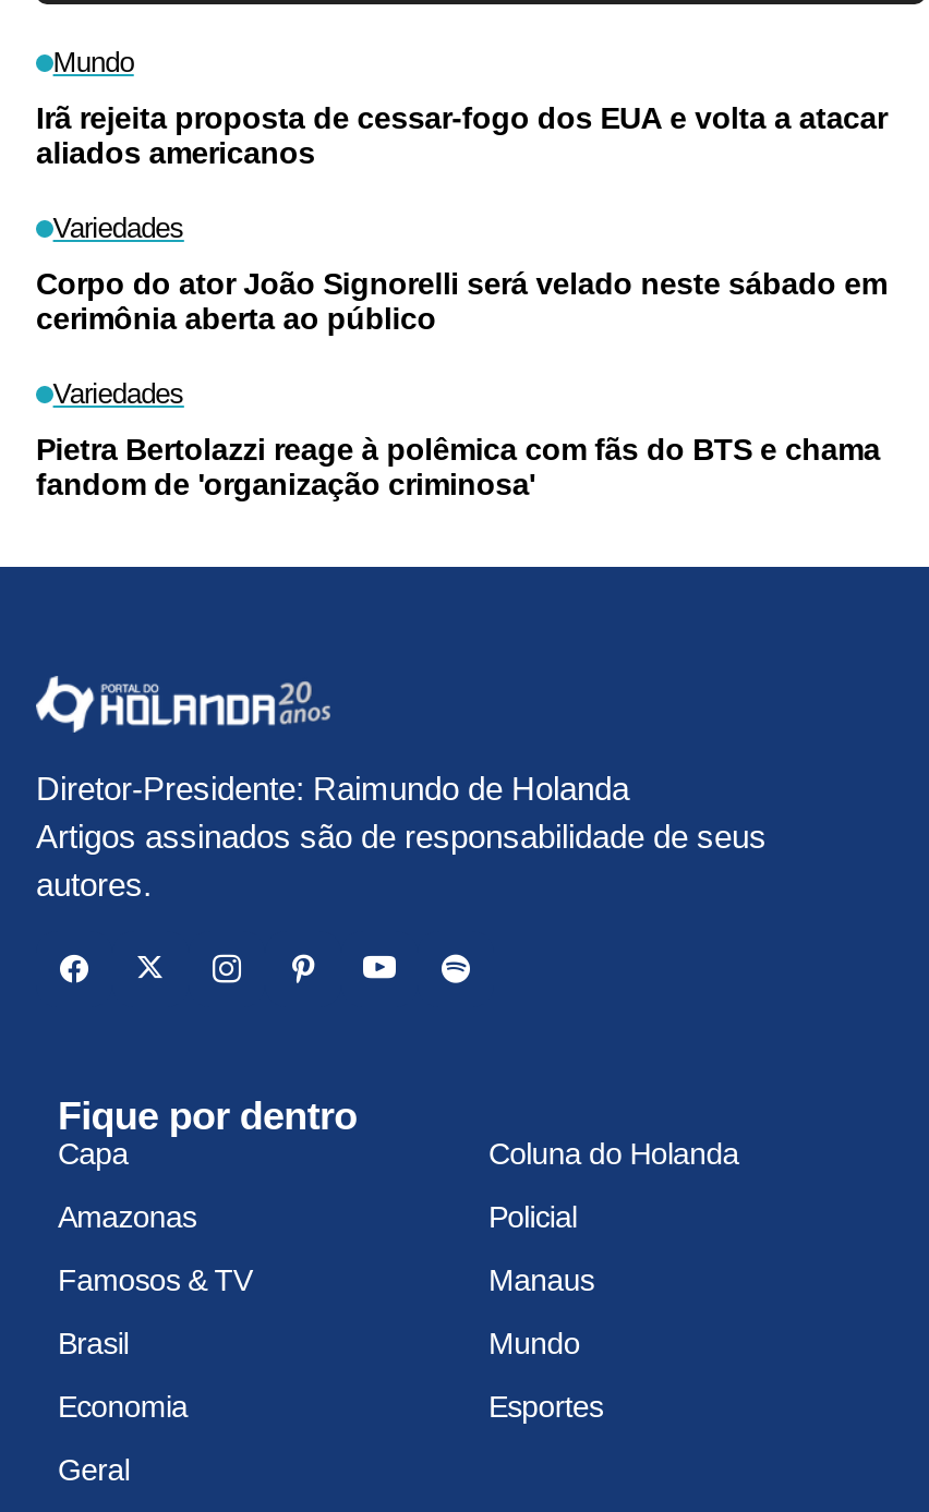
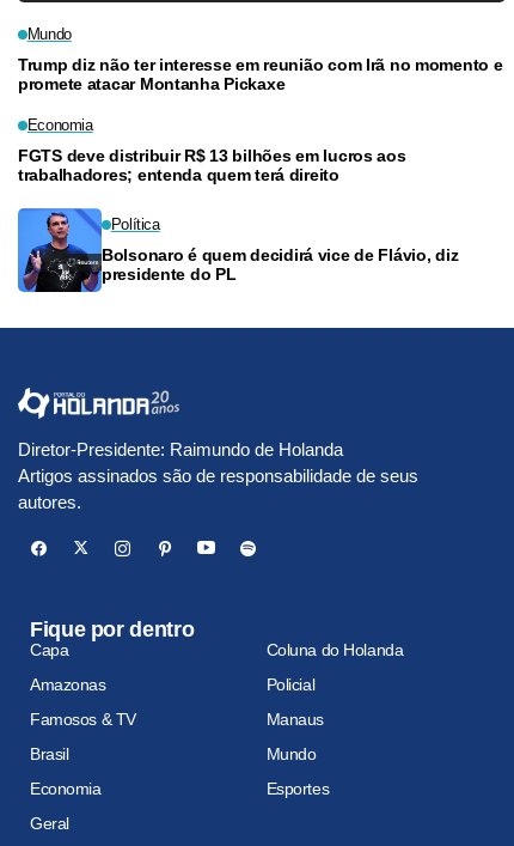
- Irã rejeita proposta de cessar-fogo dos EUA e volta a atacar
- aliados americanos
+ Trump diz não ter interesse em reunião com Irã no momento e
+ promete atacar Montanha Pickaxe

- Variedades
+ Economia

- Corpo do ator João Signorelli será velado neste sábado em
- cerimônia aberta ao público
+ FGTS deve distribuir R$ 13 bilhões em lucros aos
+ trabalhadores; entenda quem terá direito

- Variedades
+ Política

- Pietra Bertolazzi reage à polêmica com fãs do BTS e chama
- fandom de 'organização criminosa'
+ Bolsonaro é quem decidirá vice de Flávio, diz
+ presidente do PL
